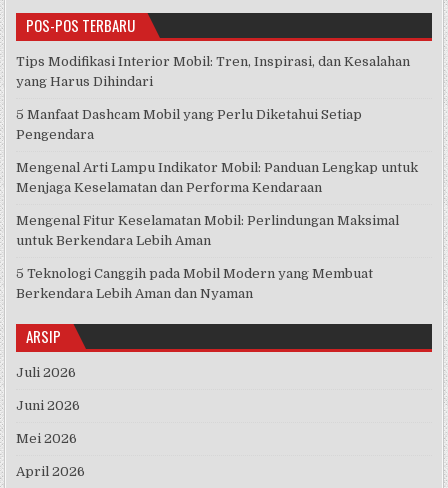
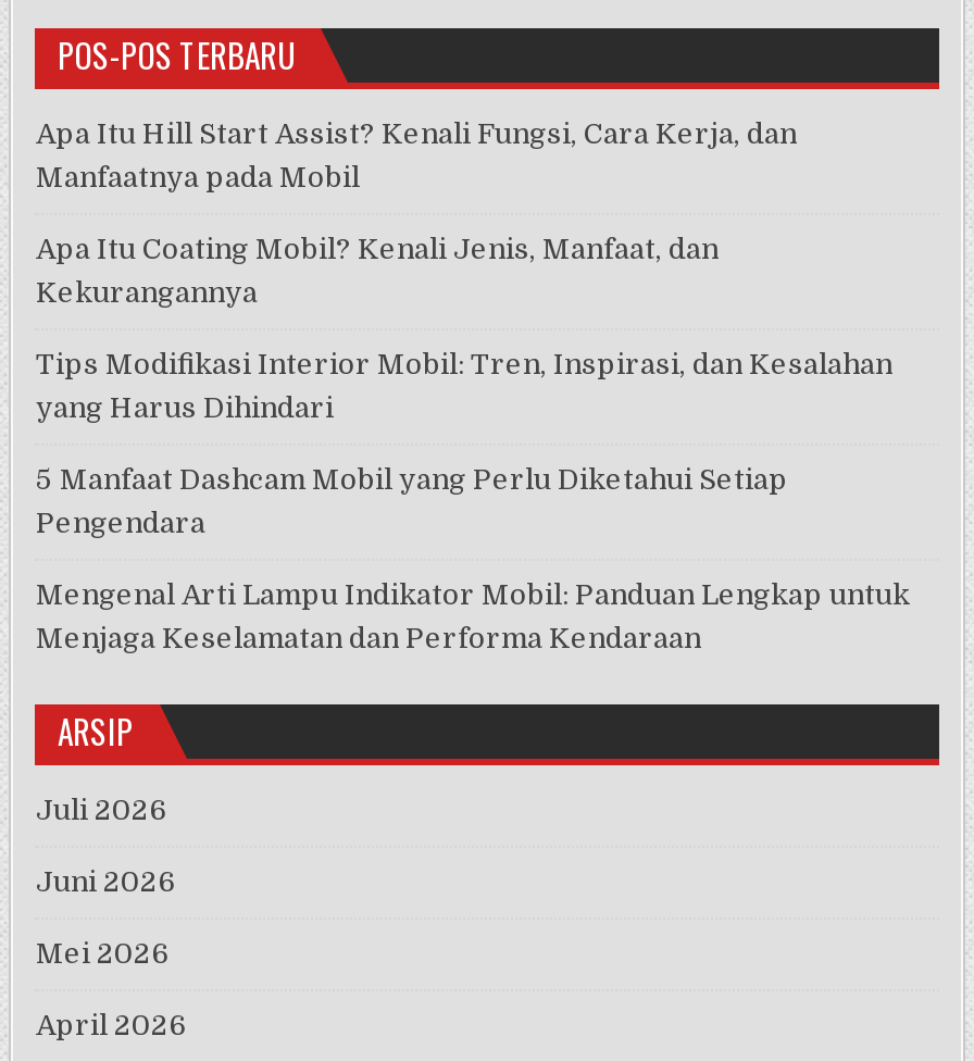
+ Apa Itu Hill Start Assist? Kenali Fungsi, Cara Kerja, dan
+ Manfaatnya pada Mobil
+ Apa Itu Coating Mobil? Kenali Jenis, Manfaat, dan
+ Kekurangannya

moved down: Tips Modifikasi Interior Mobil: Tren, Inspirasi, dan Kesalahan | yang Harus Dihindari | 5 Manfaat Dashcam Mobil yang Perlu Diketahui Setiap | Pengendara | Mengenal Arti Lampu Indikator Mobil: Panduan Lengkap untuk | Menjaga Keselamatan dan Performa Kendaraan

- Mengenal Fitur Keselamatan Mobil: Perlindungan Maksimal
- untuk Berkendara Lebih Aman
- 5 Teknologi Canggih pada Mobil Modern yang Membuat
- Berkendara Lebih Aman dan Nyaman
